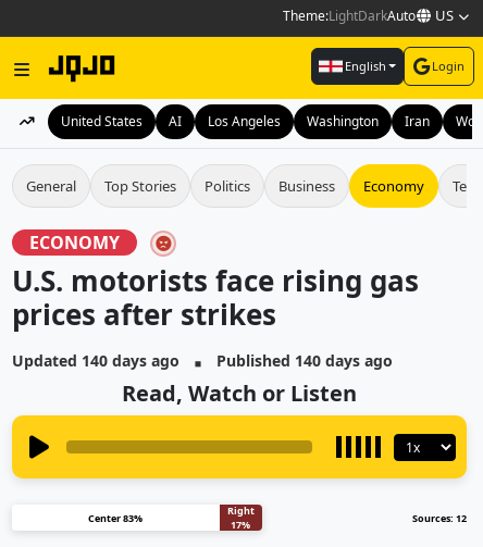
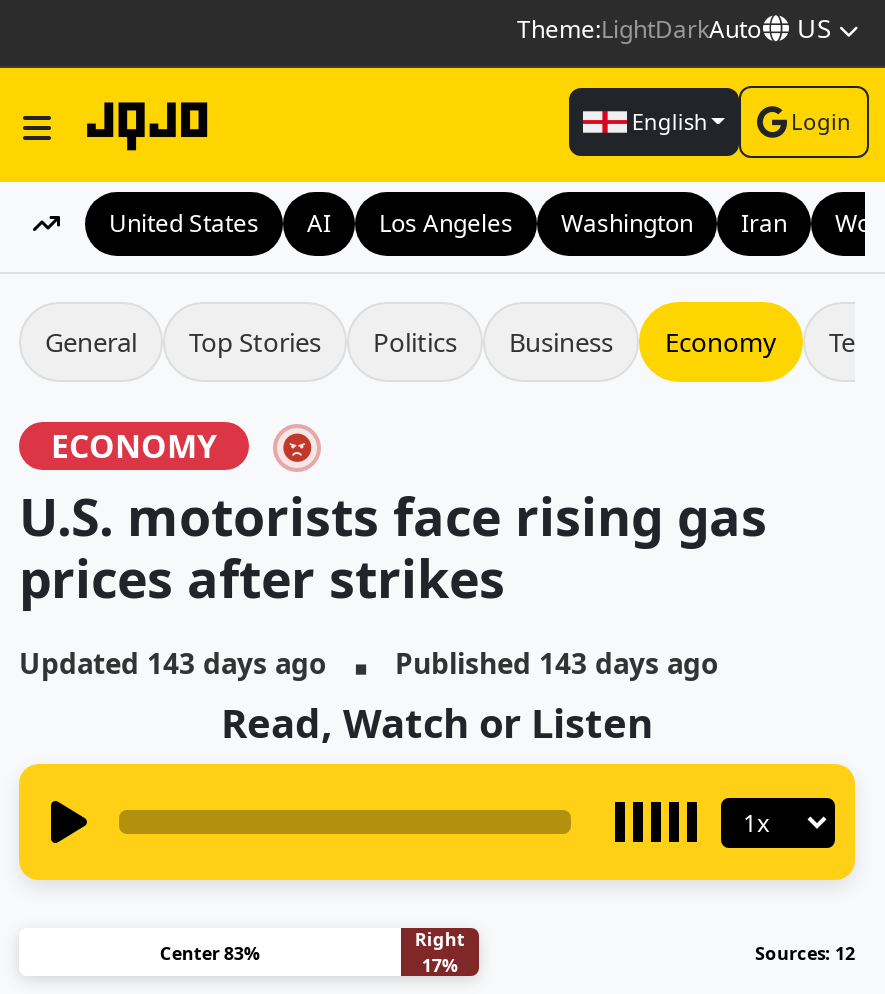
- Updated 140 days ago
+ Updated 143 days ago

- Published 140 days ago
+ Published 143 days ago
